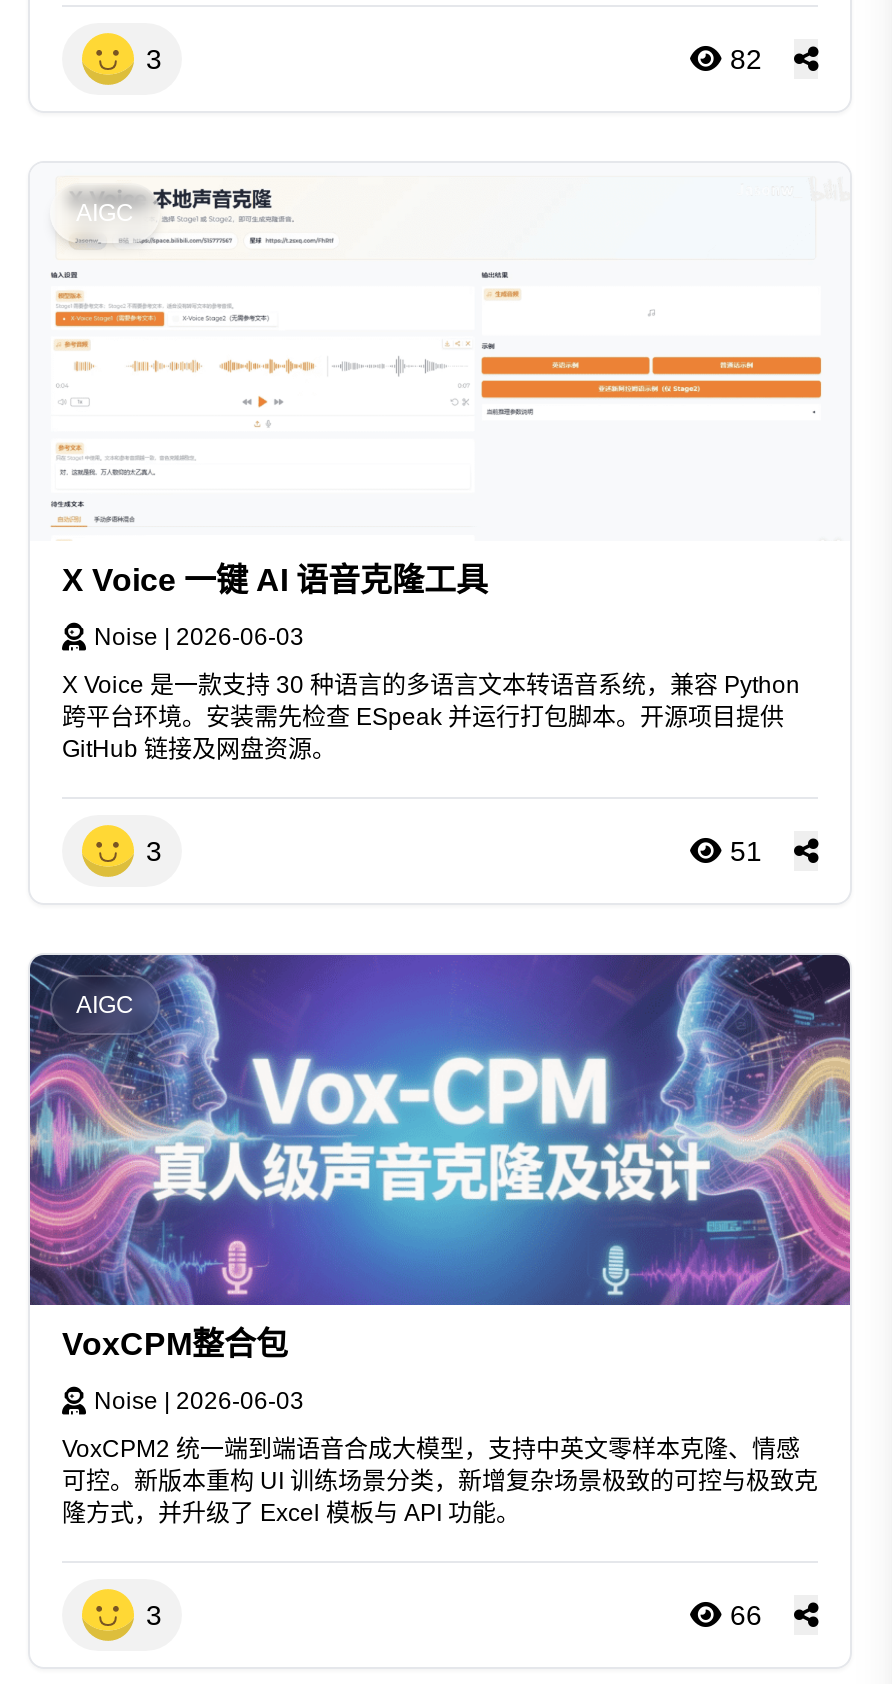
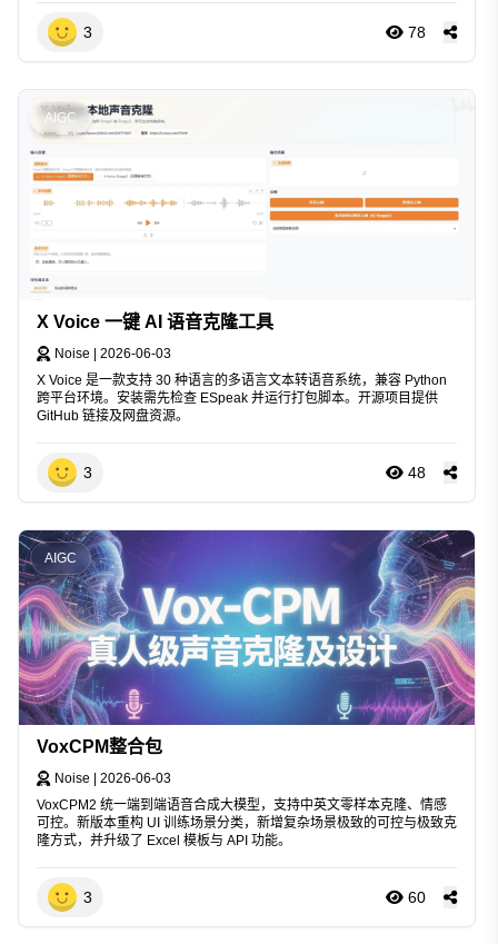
- 82
+ 78

- 51
+ 48

- 66
+ 60
